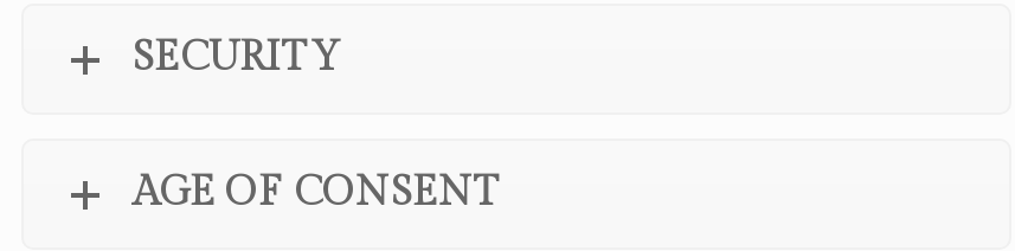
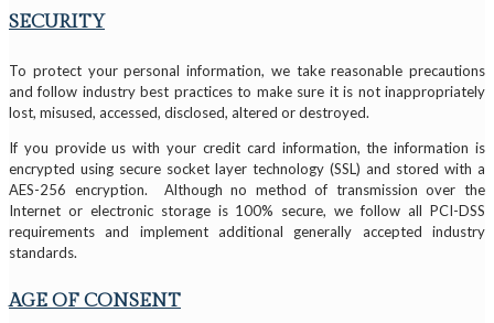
+ To protect your personal information, we take reasonable precautions
+ and follow industry best practices to make sure it is not inappropriately
+ lost, misused, accessed, disclosed, altered or destroyed.
+ If you provide us with your credit card information, the information is
+ encrypted using secure socket layer technology (SSL) and stored with a
+ AES-256 encryption. Although no method of transmission over the
+ Internet or electronic storage is 100% secure, we follow all PCI-DSS
+ requirements and implement additional generally accepted industry
+ standards.
